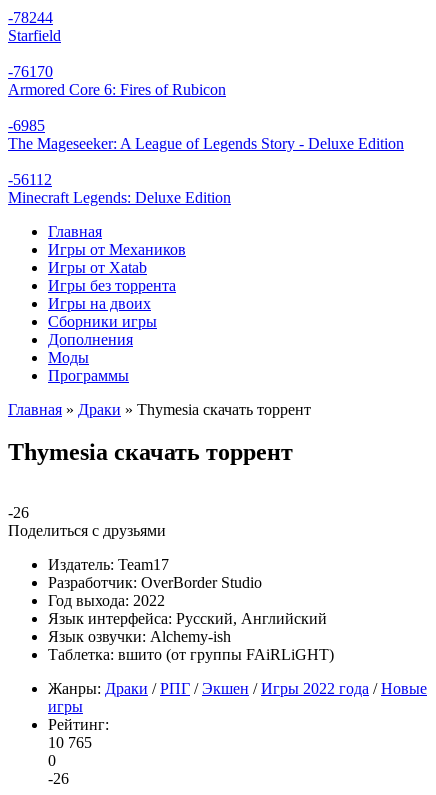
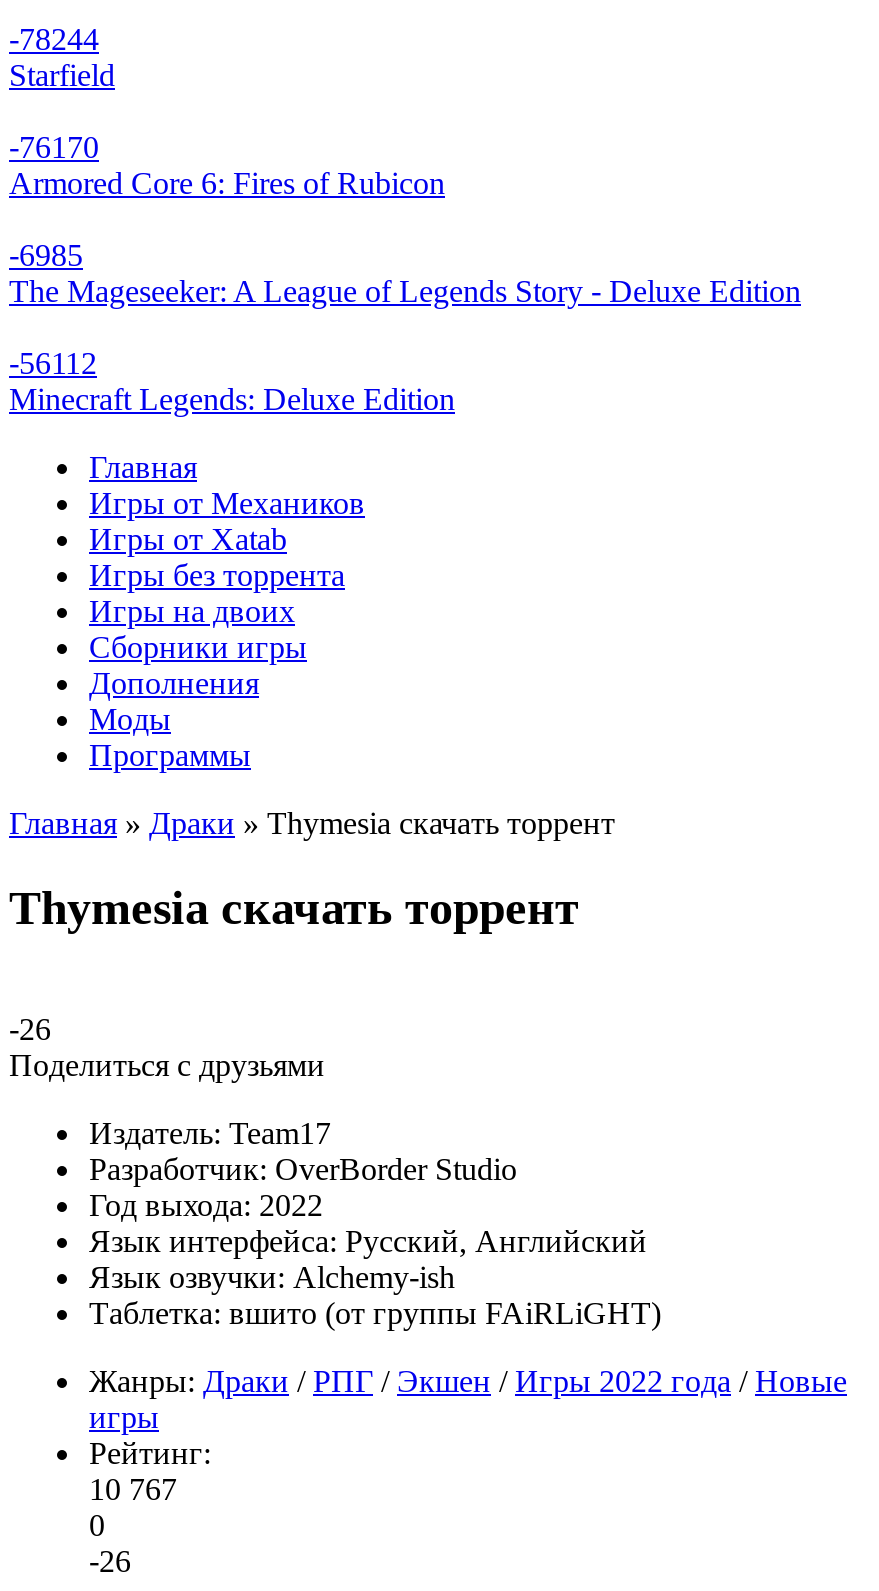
- 10 765
+ 10 767
